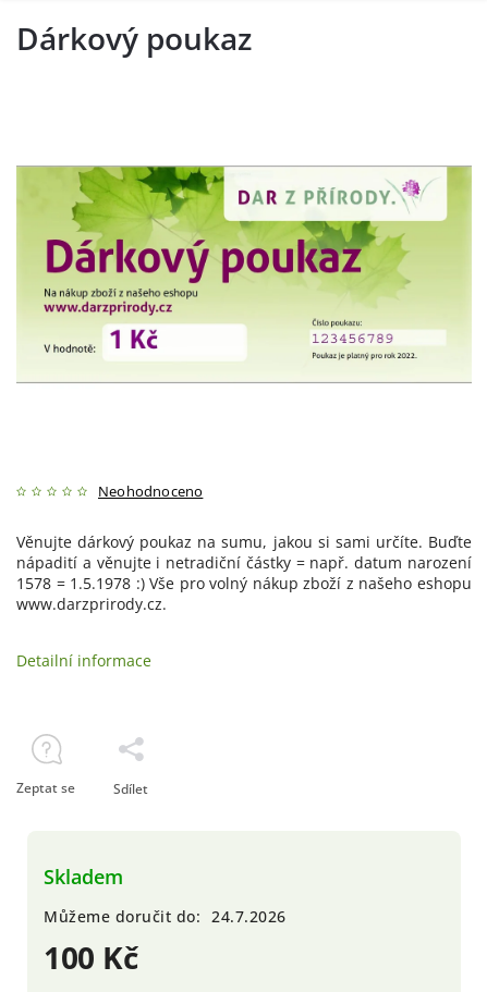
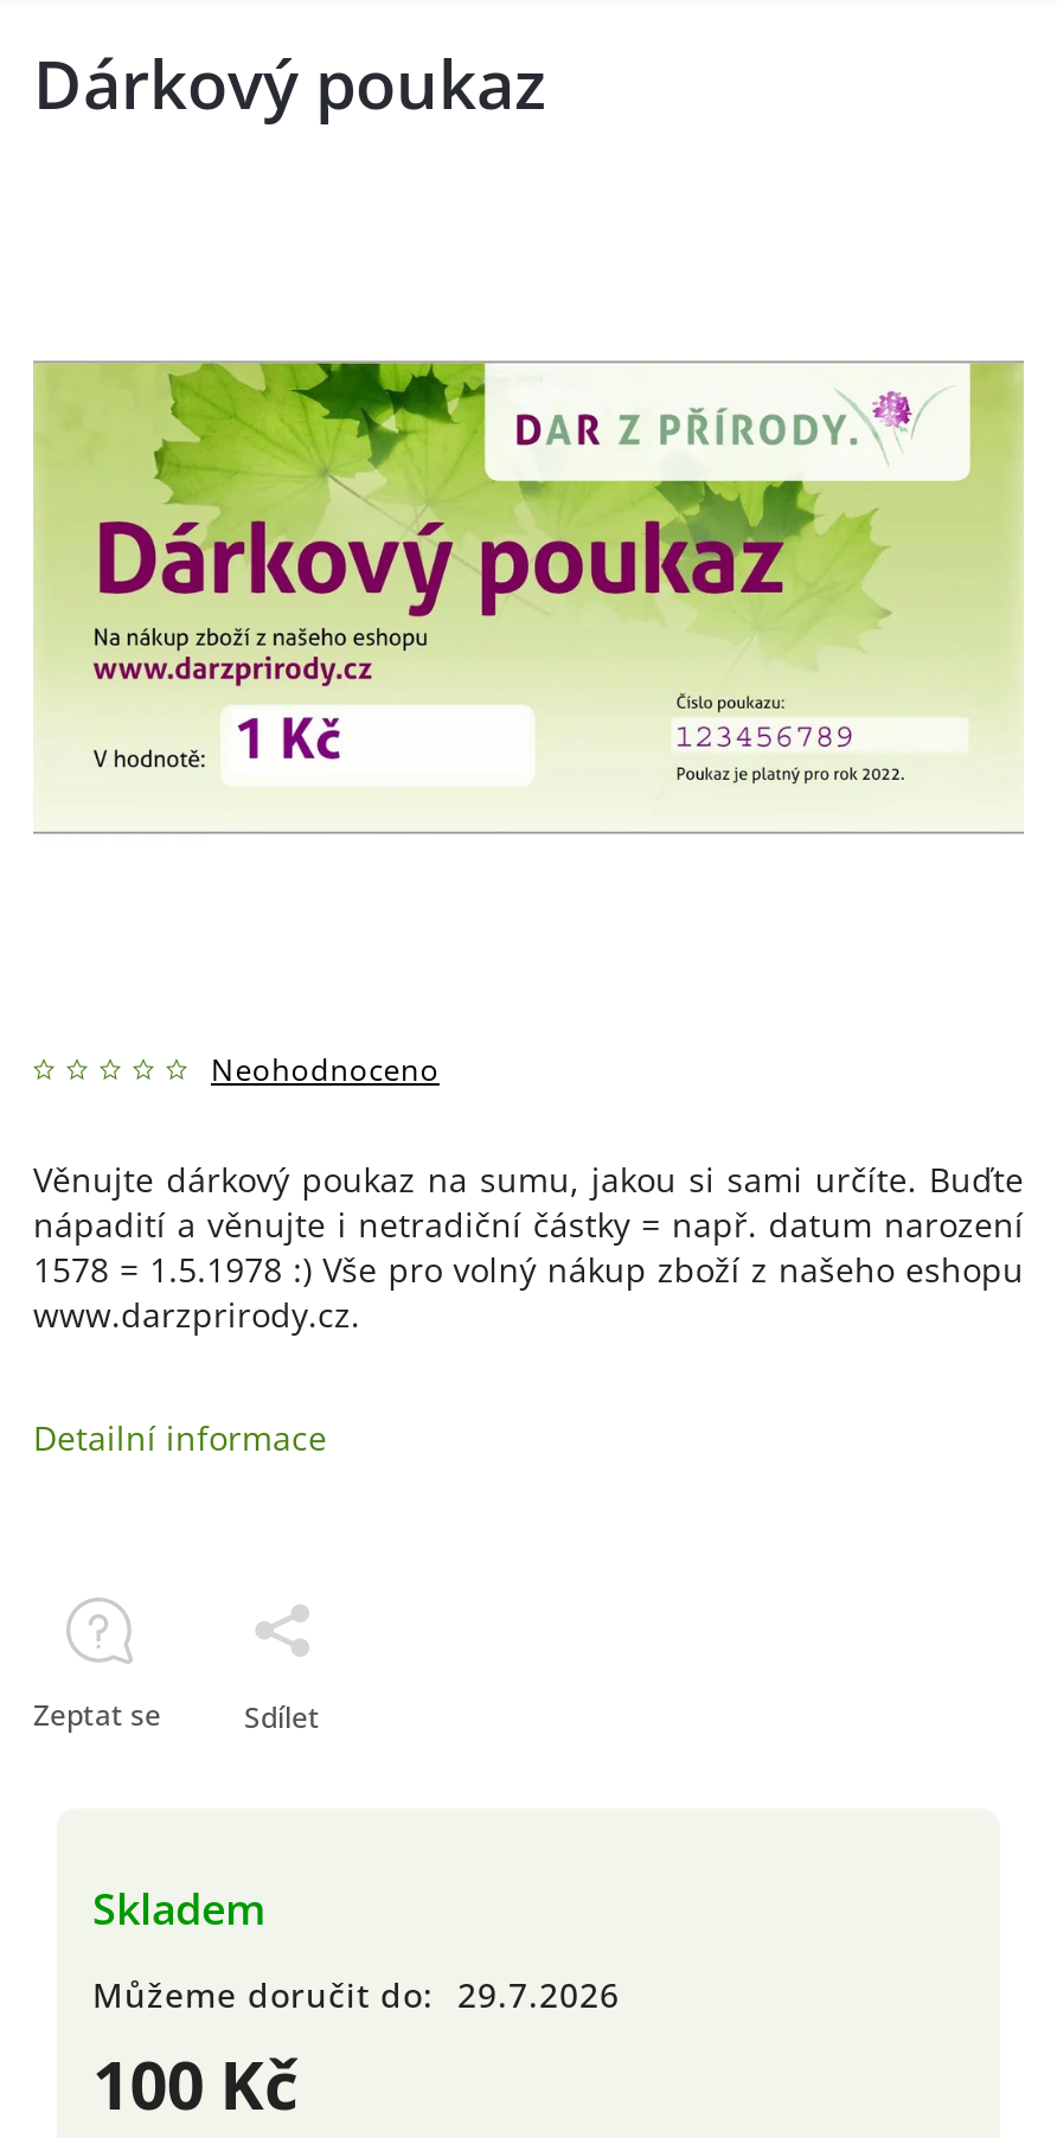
- Můžeme doručit do: 24.7.2026
+ Můžeme doručit do: 29.7.2026
